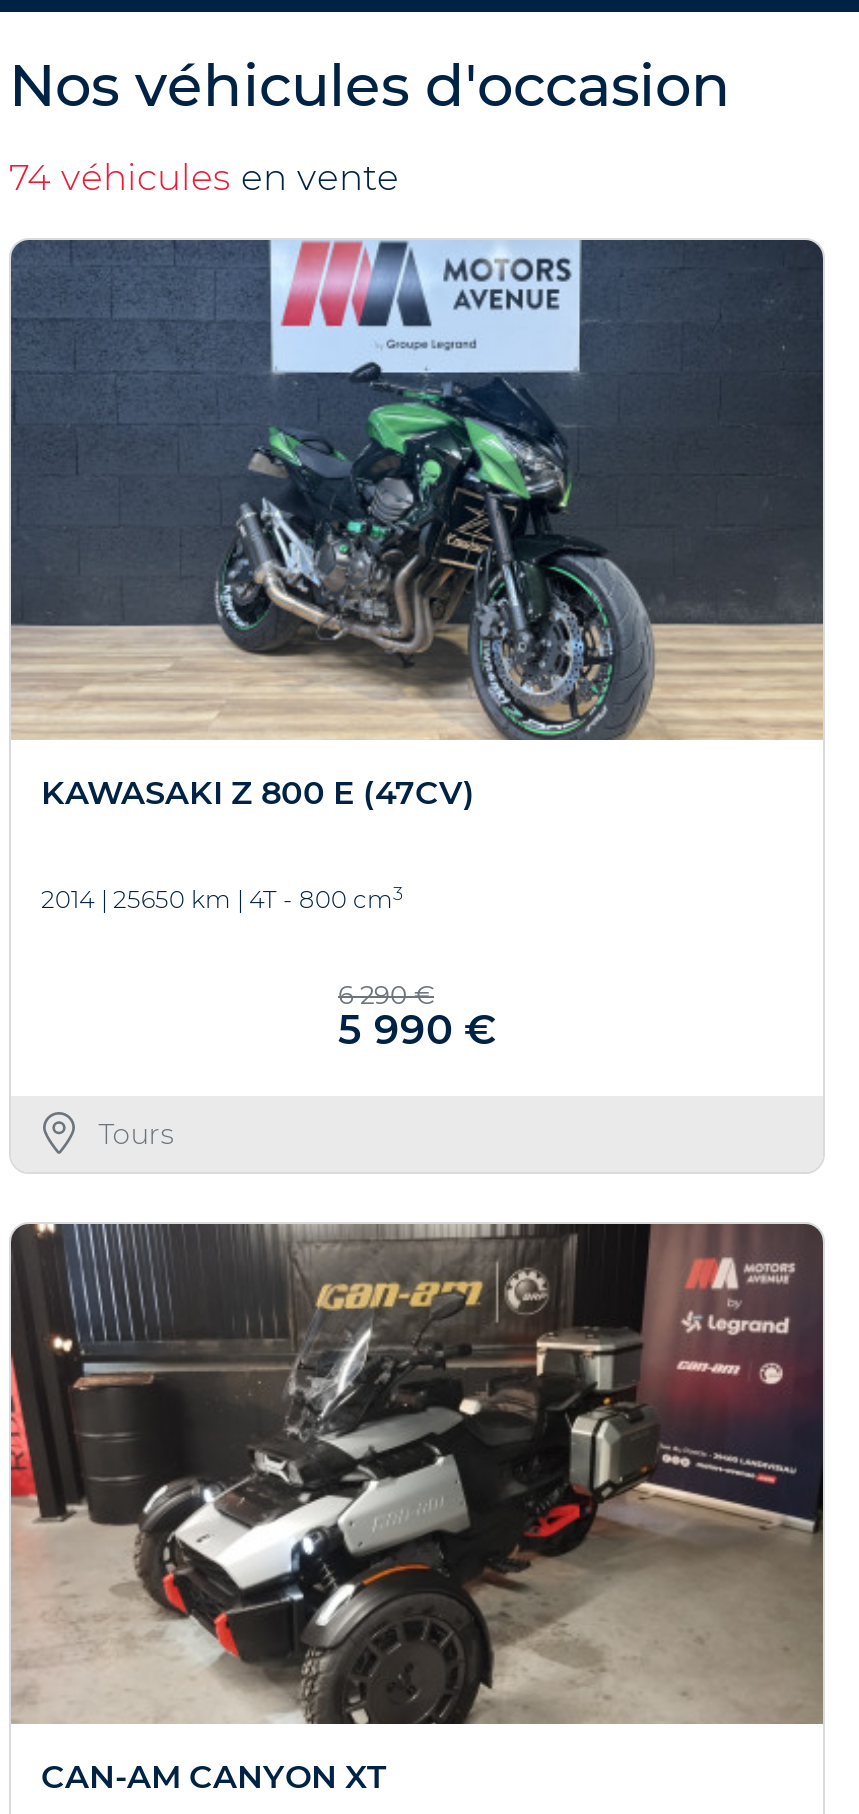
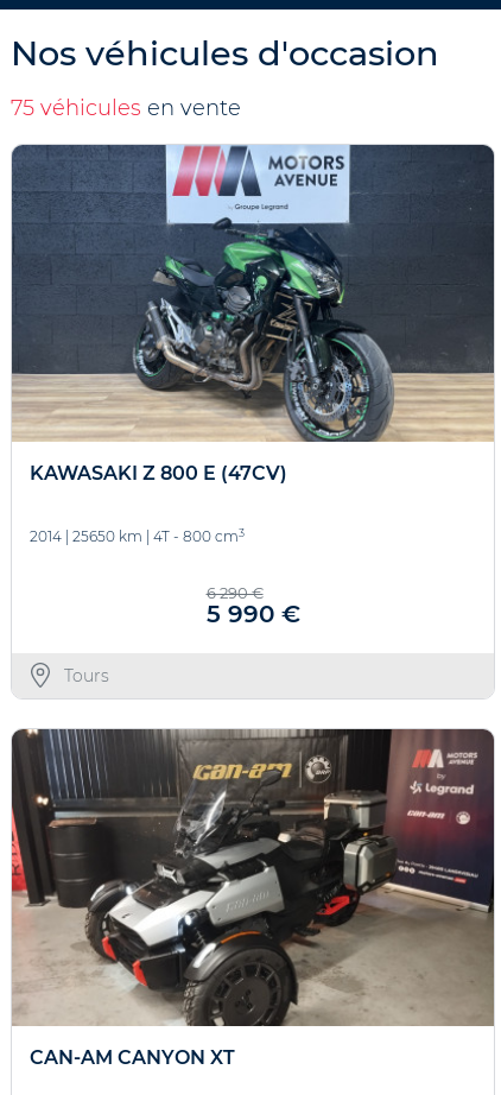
- 74 véhicules en vente
+ 75 véhicules en vente
